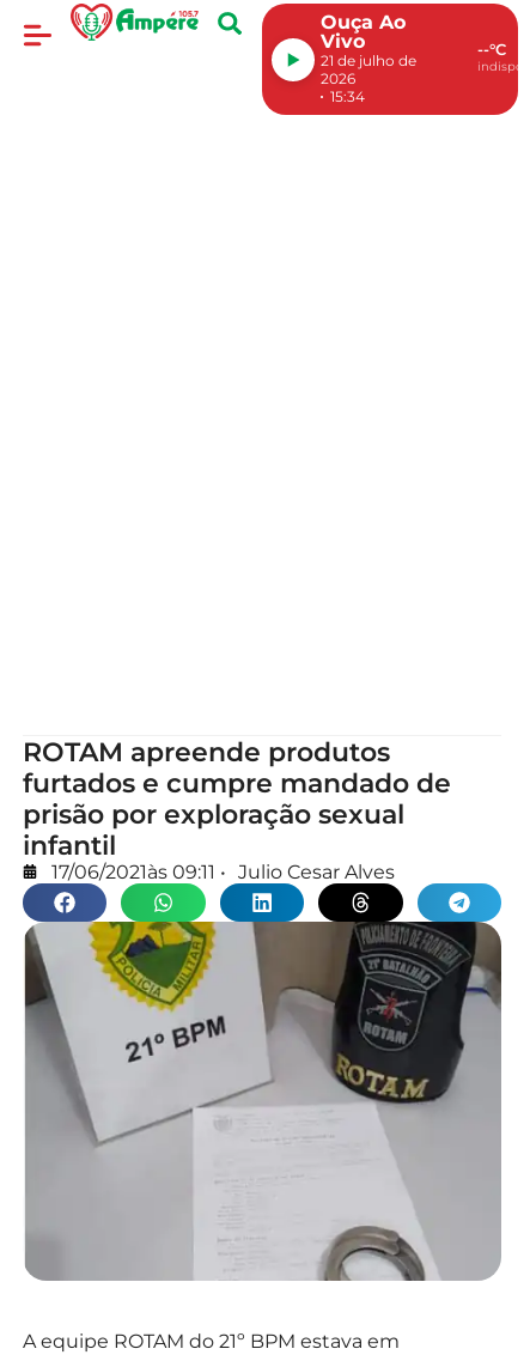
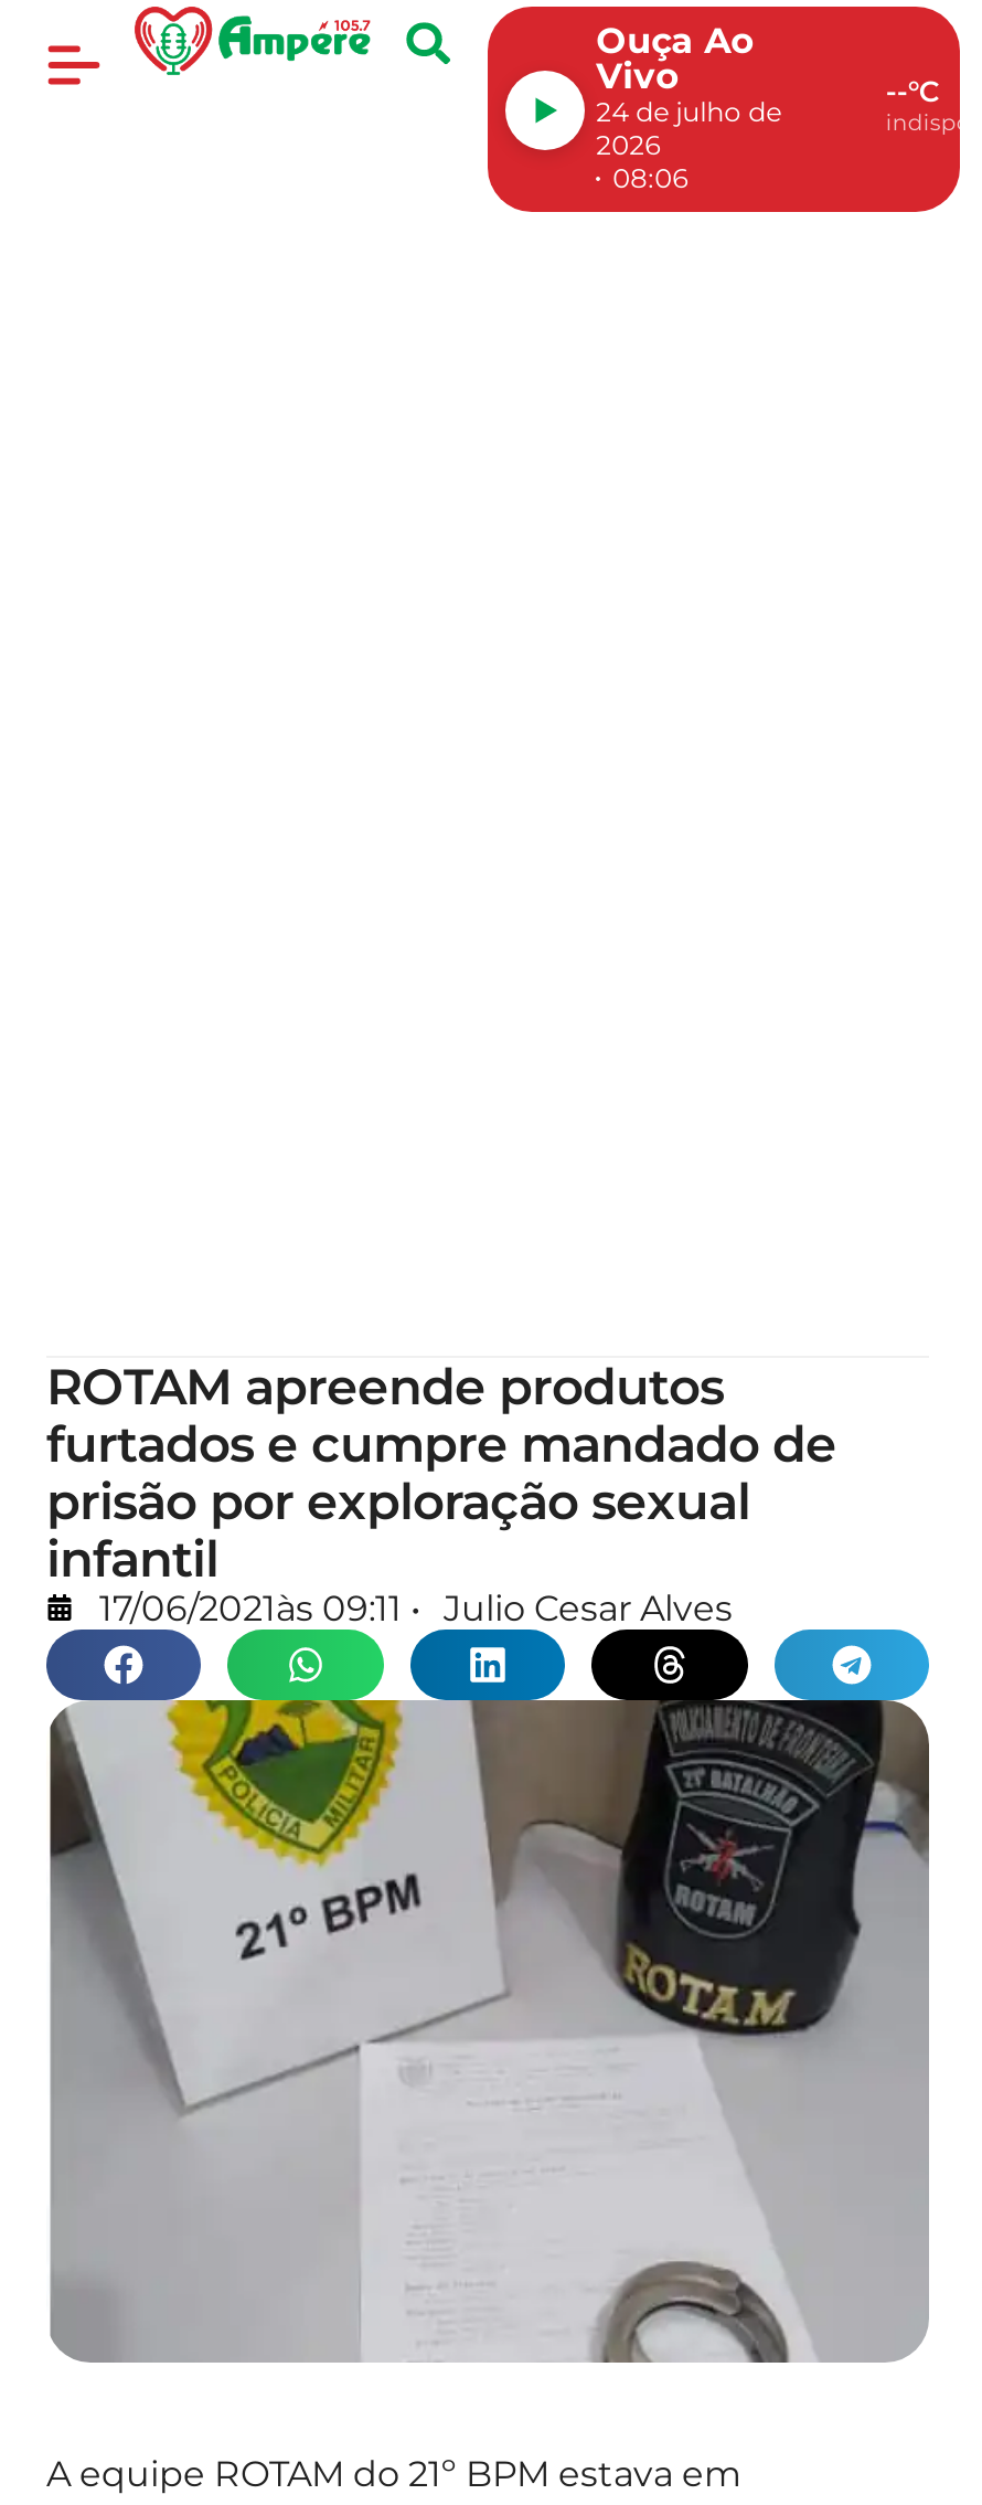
- 21 de julho de
+ 24 de julho de

- 15:34
+ 08:06
